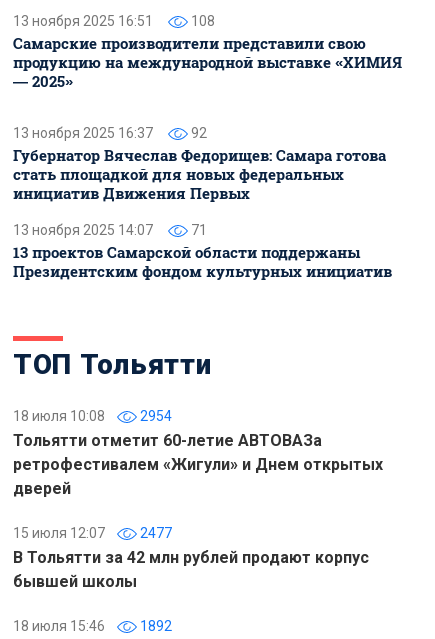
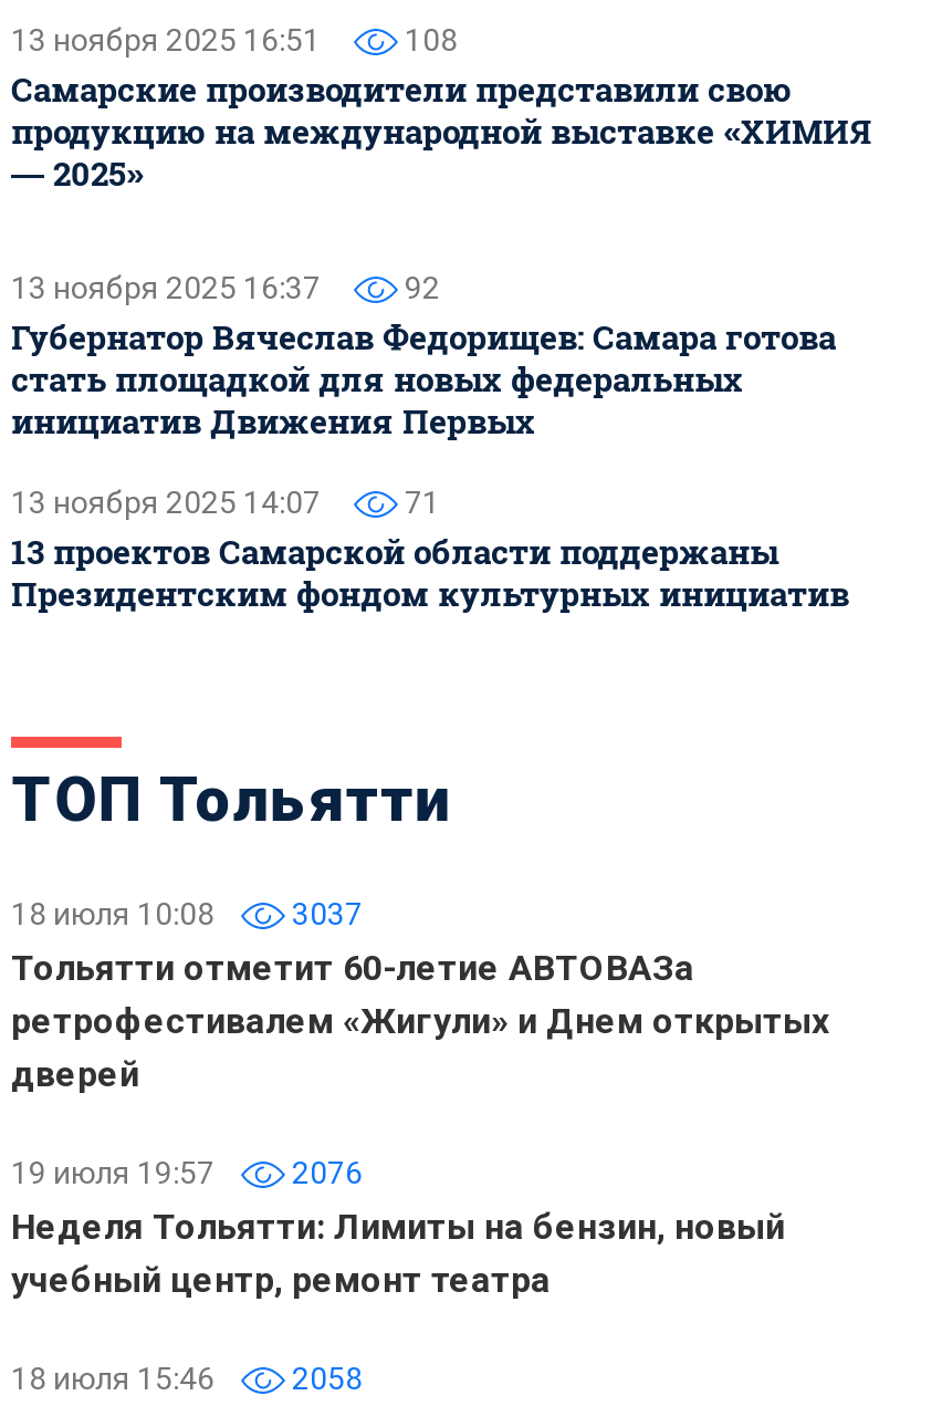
- 18 июля 10:08 2954
+ 18 июля 10:08 3037

- 15 июля 12:07
- 2477
- В Тольятти за 42 млн рублей продают корпус
- бывшей школы
+ 19 июля 19:57
+ 2076
+ Неделя Тольятти: Лимиты на бензин, новый
+ учебный центр, ремонт театра

- 18 июля 15:46 1892
+ 18 июля 15:46 2058
